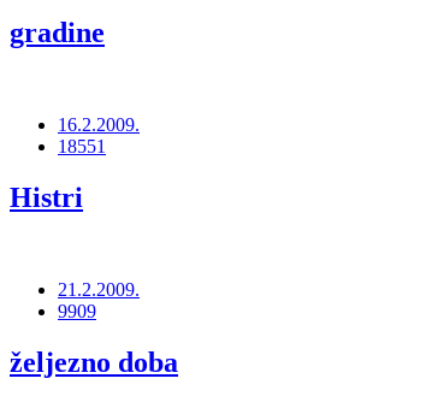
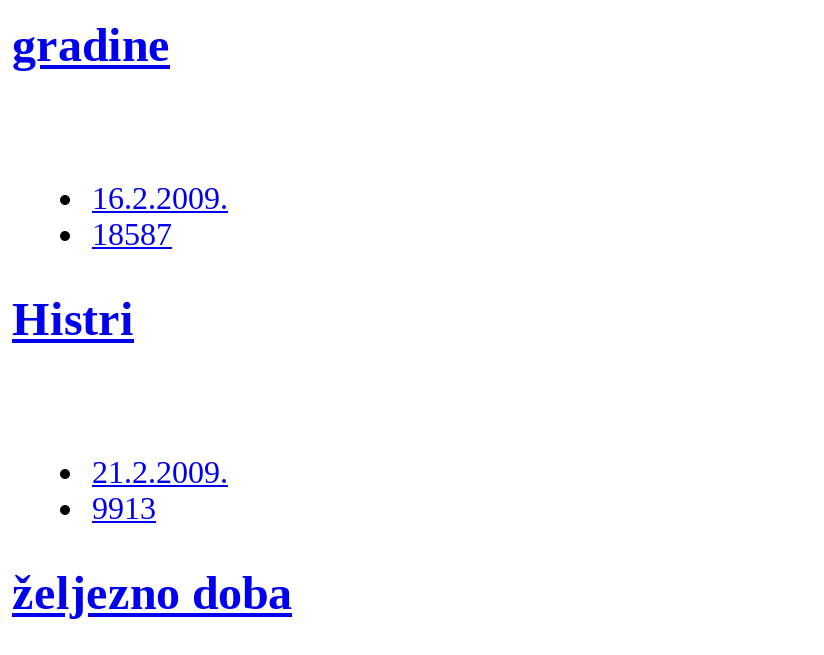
- 18551
+ 18587

- 9909
+ 9913
